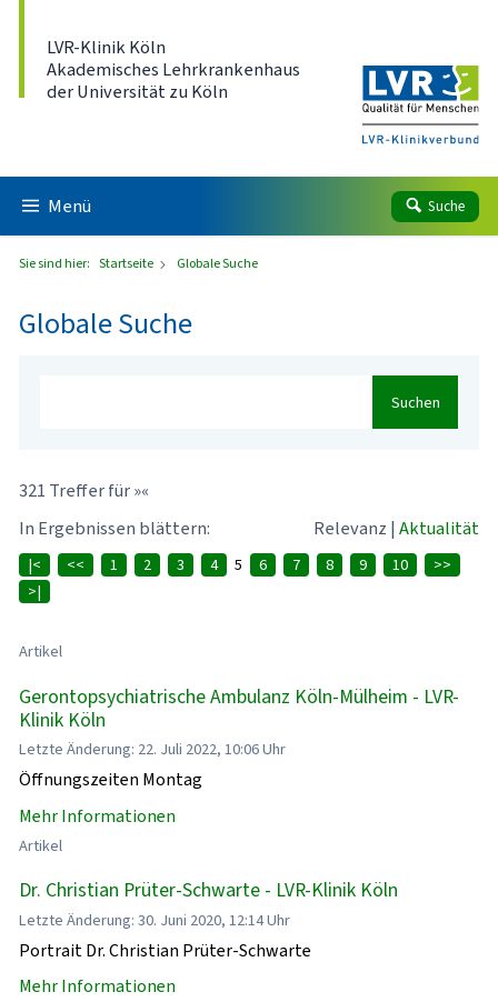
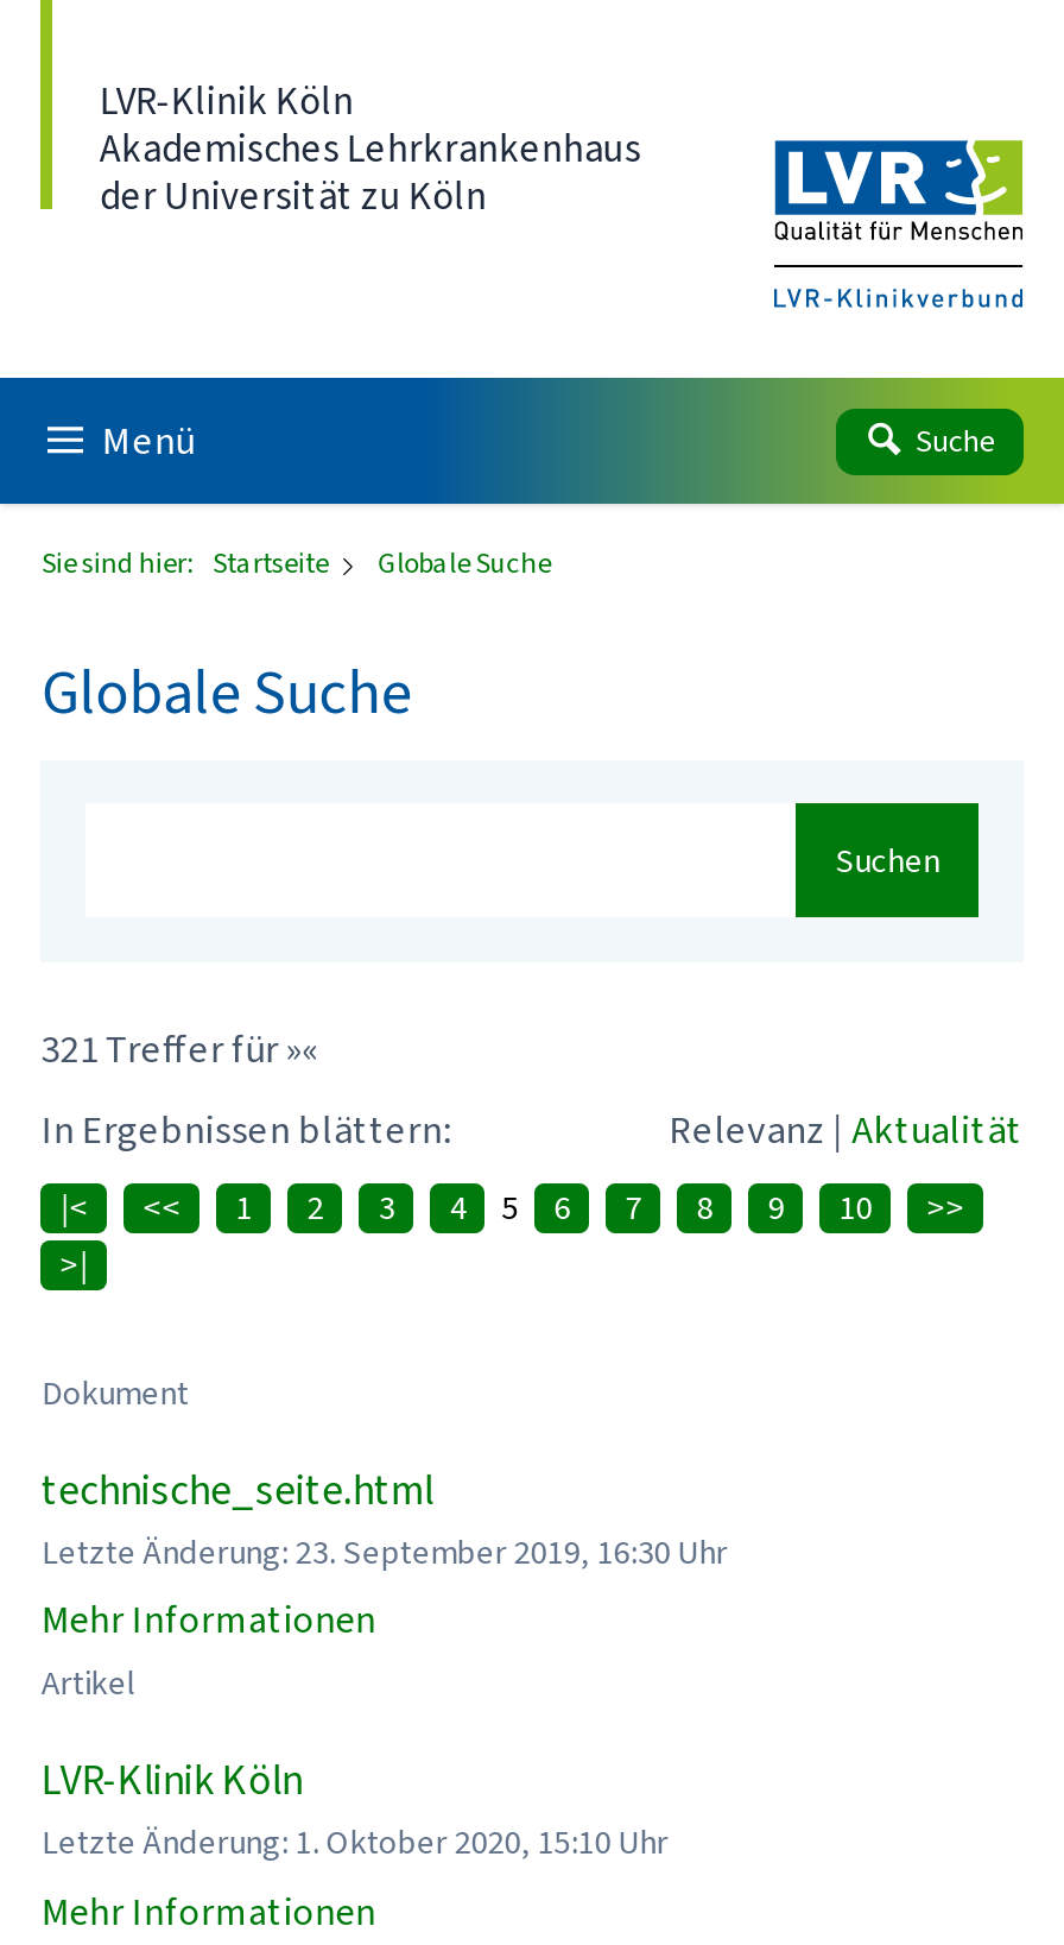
- Artikel
+ Dokument

- Gerontopsychiatrische Ambulanz Köln-Mülheim - LVR-
- Klinik Köln
- Letzte Änderung: 22. Juli 2022, 10:06 Uhr
- Öffnungszeiten Montag
+ technische_seite.html
+ Letzte Änderung: 23. September 2019, 16:30 Uhr

- Dr. Christian Prüter-Schwarte - LVR-Klinik Köln
- Letzte Änderung: 30. Juni 2020, 12:14 Uhr
- Portrait Dr. Christian Prüter-Schwarte
+ LVR-Klinik Köln
+ Letzte Änderung: 1. Oktober 2020, 15:10 Uhr
